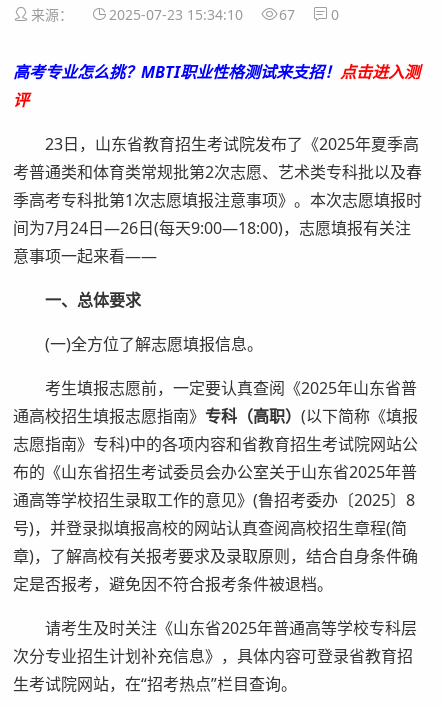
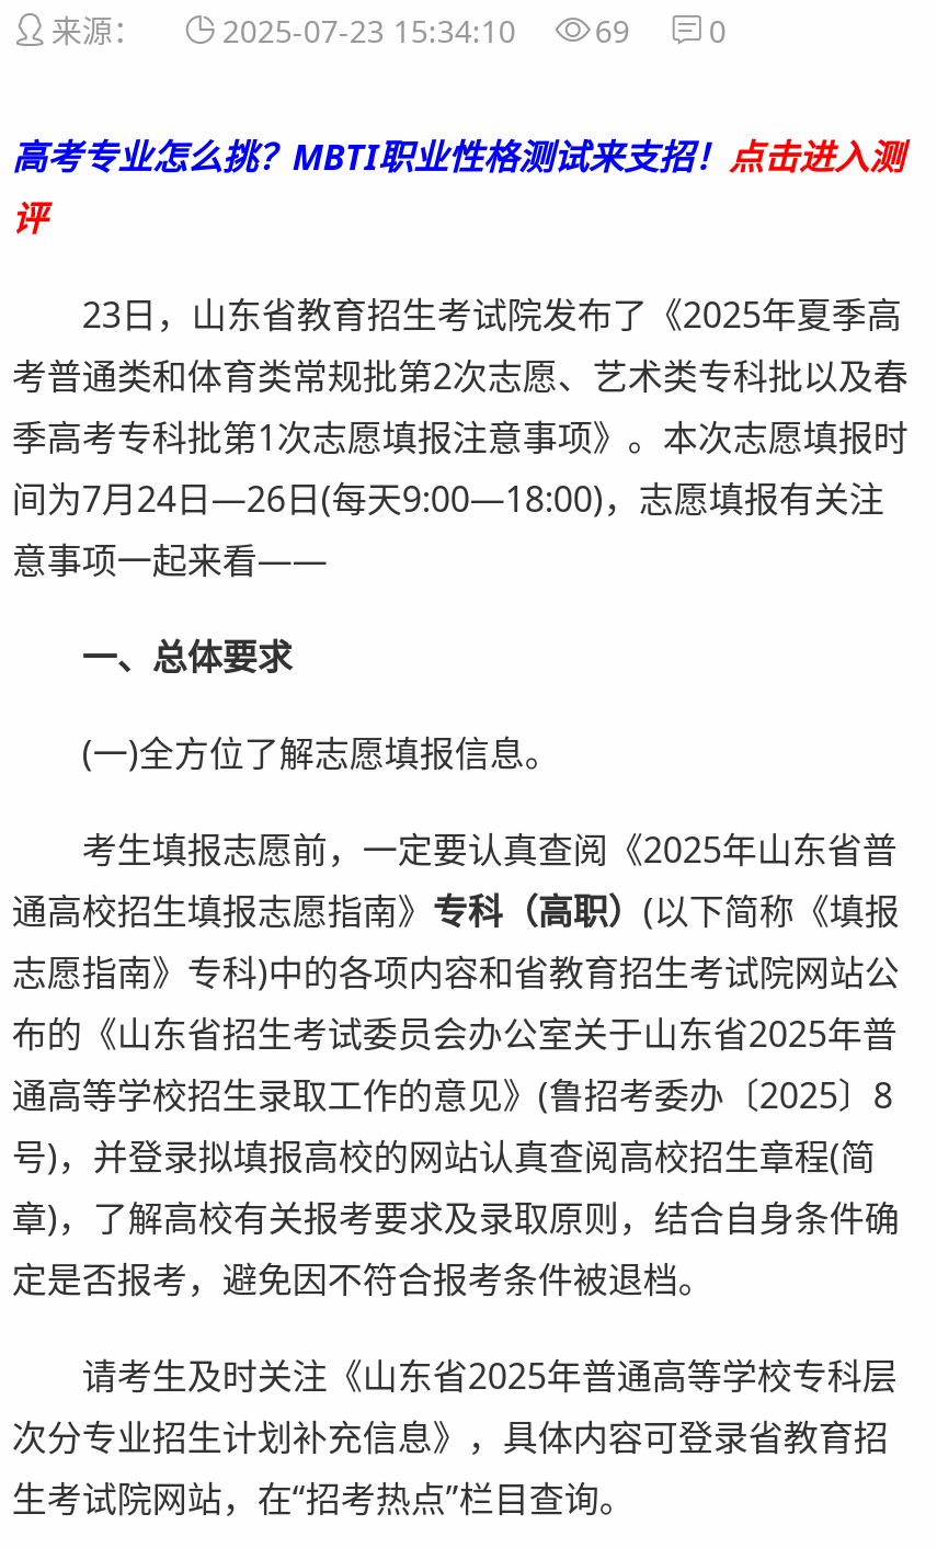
- 来源： 2025-07-23 15:34:10 67 0
+ 来源： 2025-07-23 15:34:10 69 0
